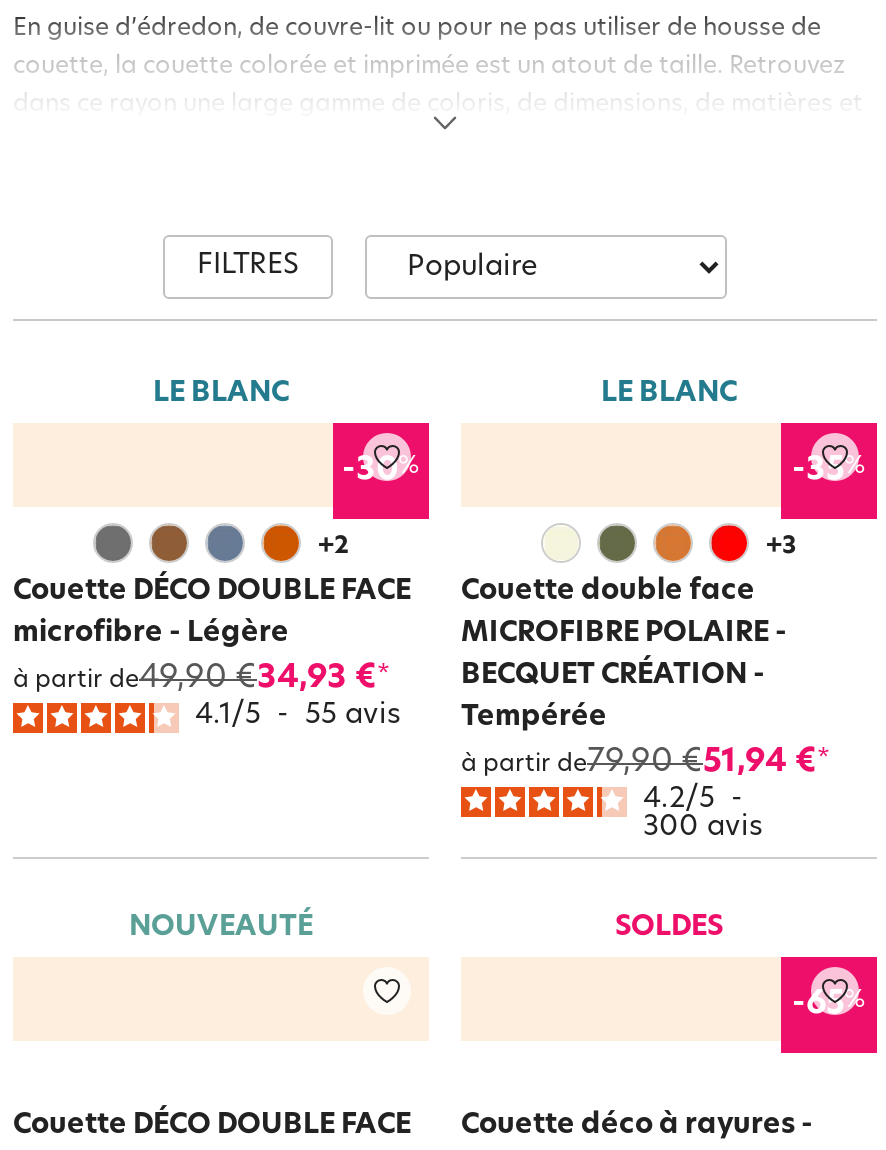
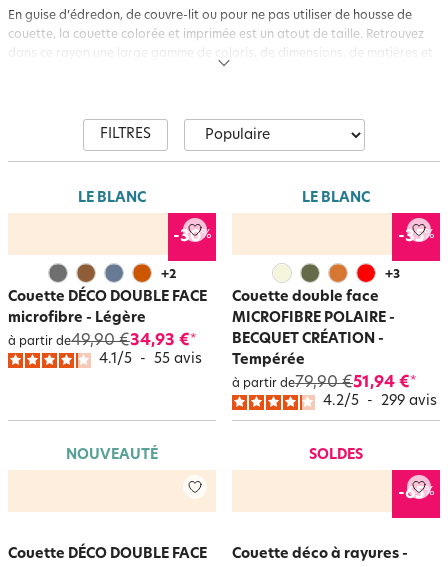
- 4.2/5 -
- 300 avis
+ 4.2/5 - 299 avis
